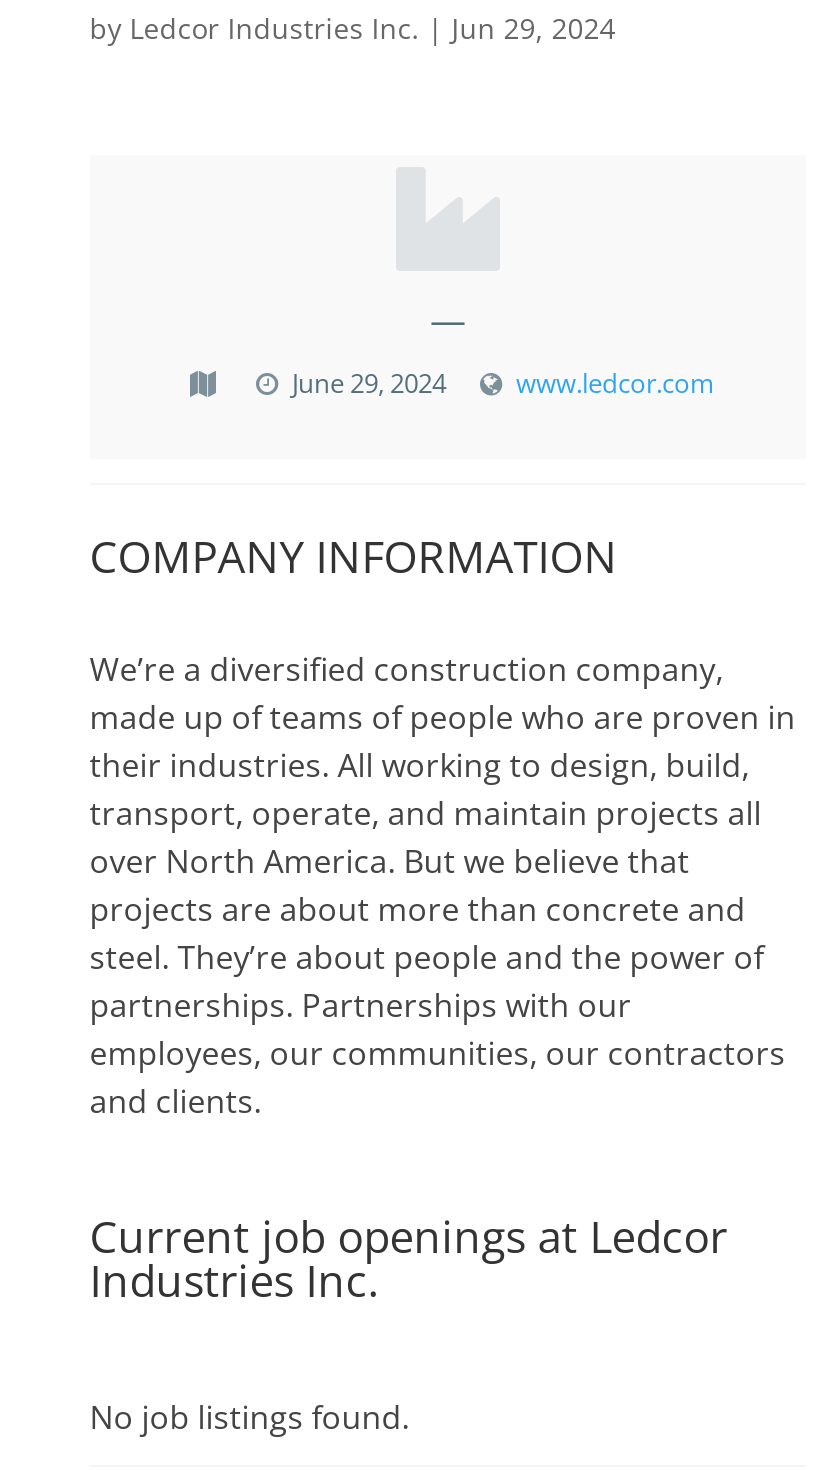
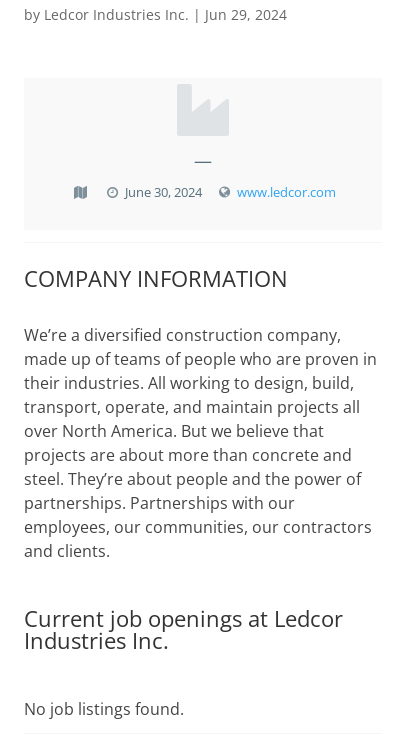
- June 29, 2024 www.ledcor.com
+ June 30, 2024 www.ledcor.com
